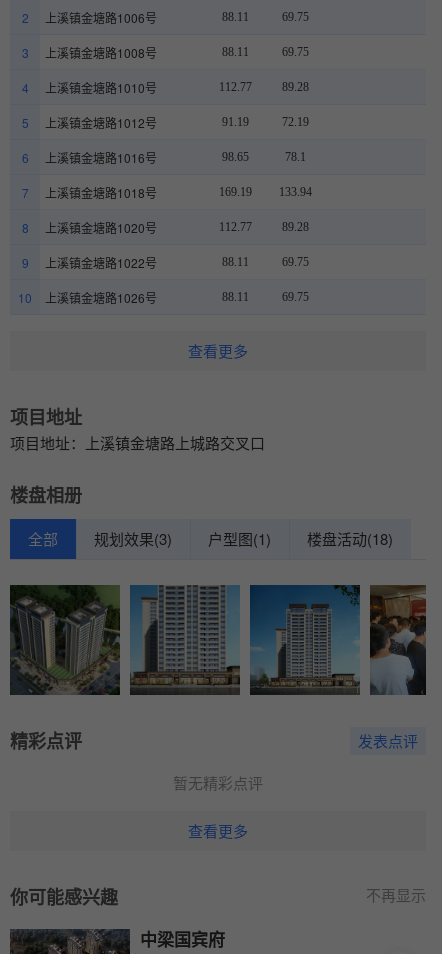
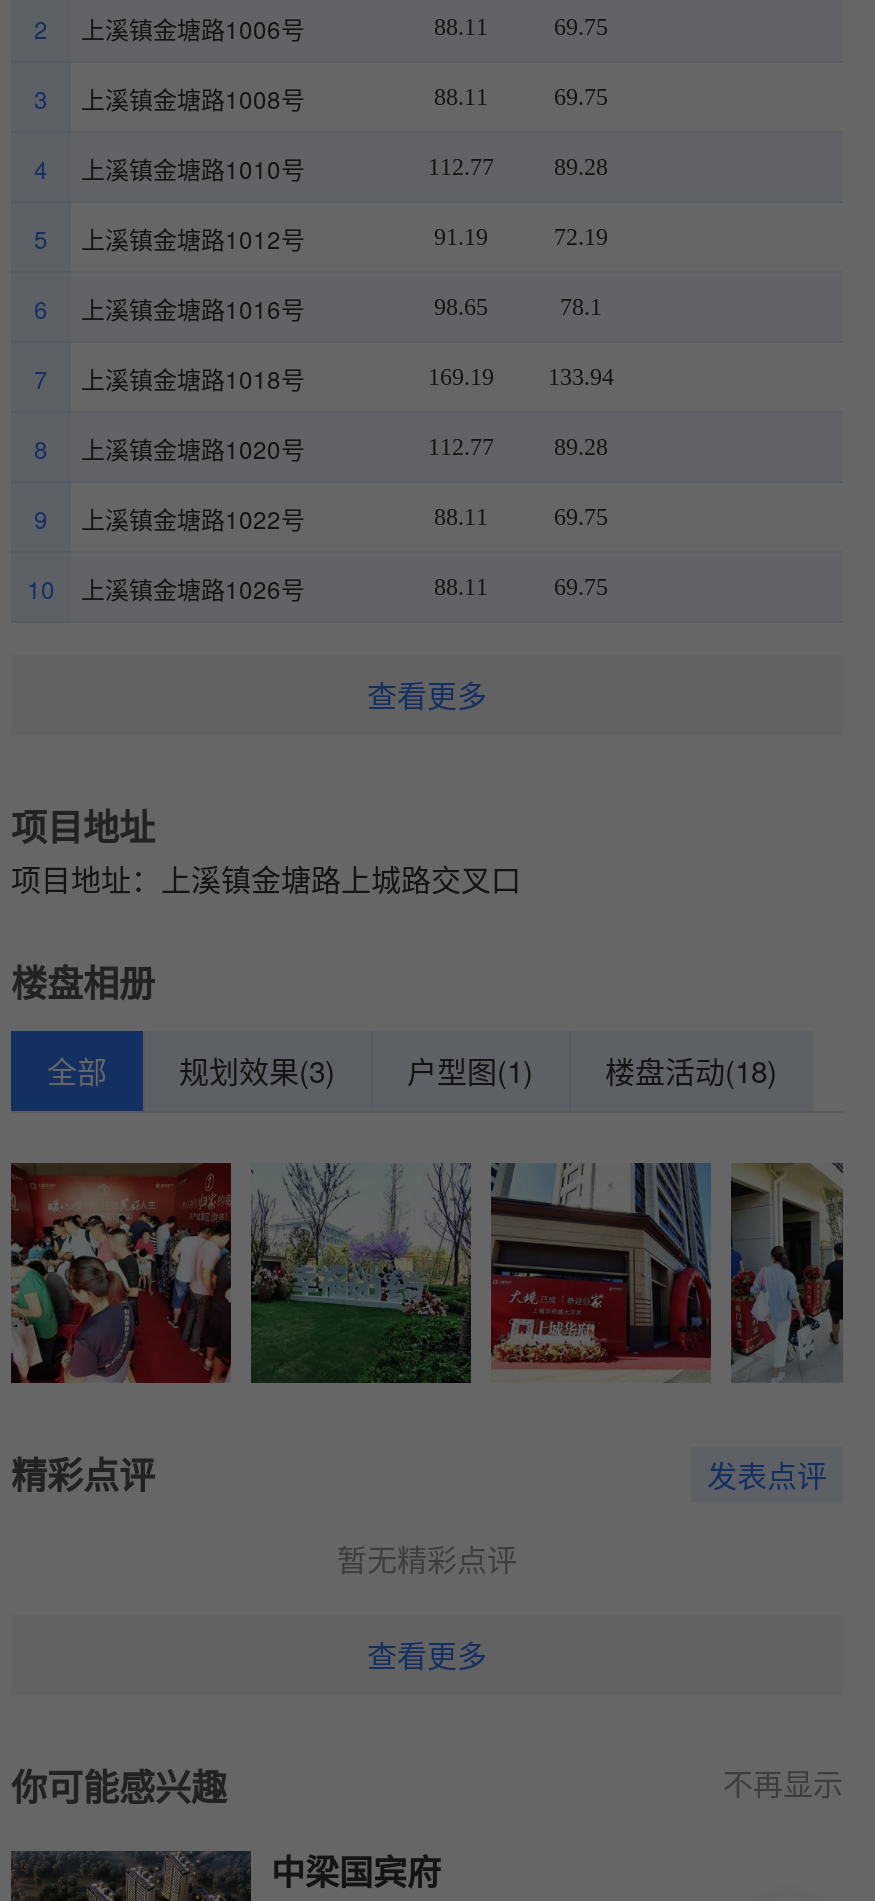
- [image]
+ [image]

- [image]
+ [image]

- [image]
+ [image]

- [image]
+ [image]
